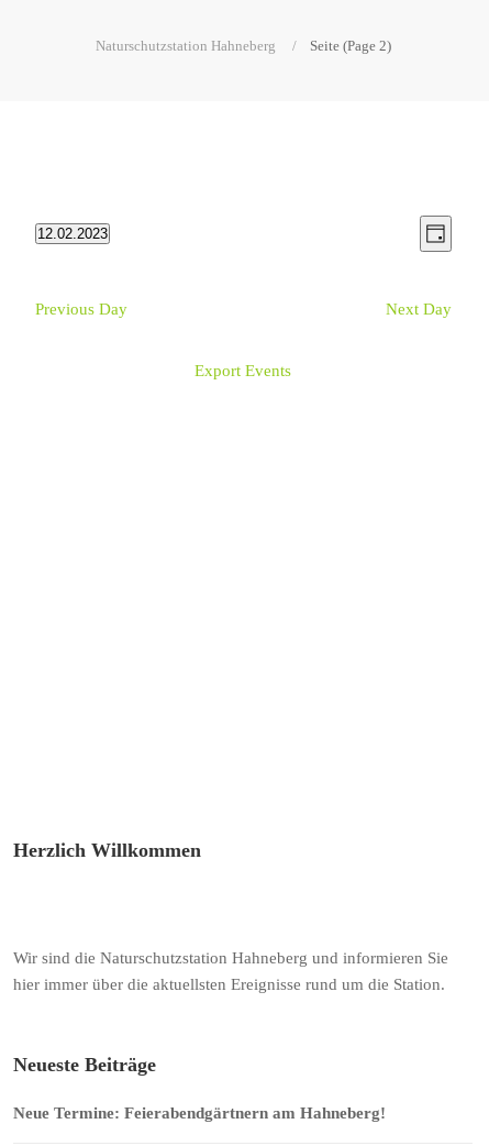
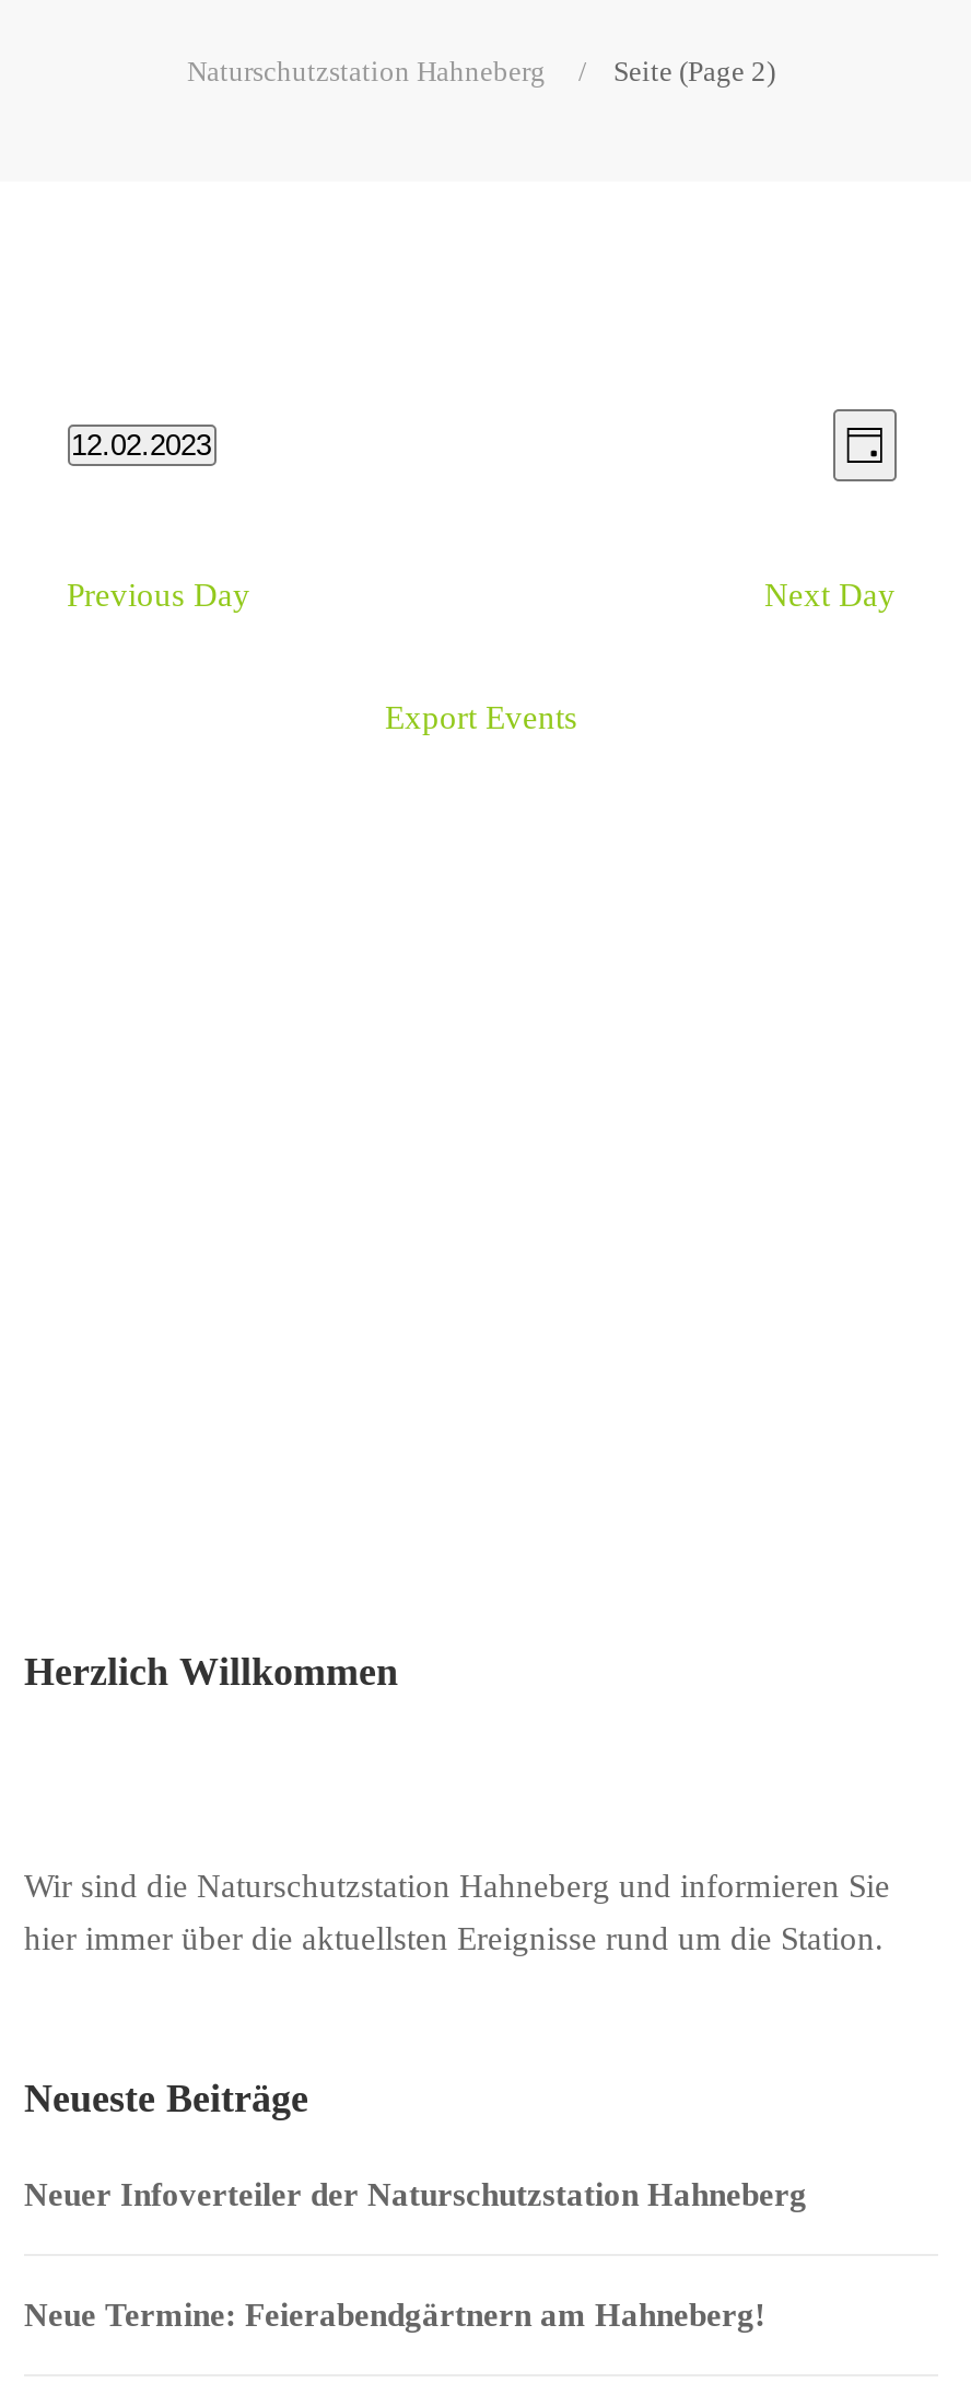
+ Neuer Infoverteiler der Naturschutzstation Hahneberg
